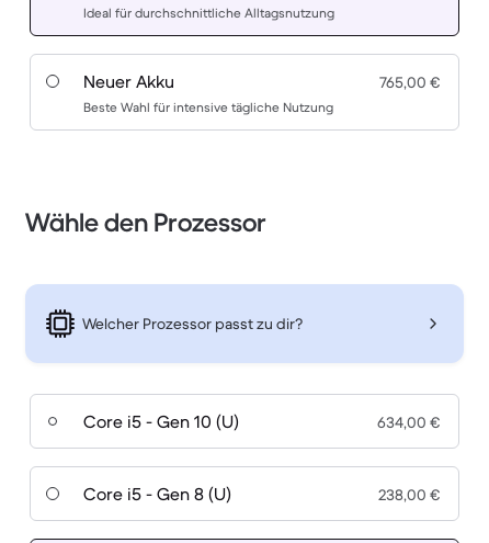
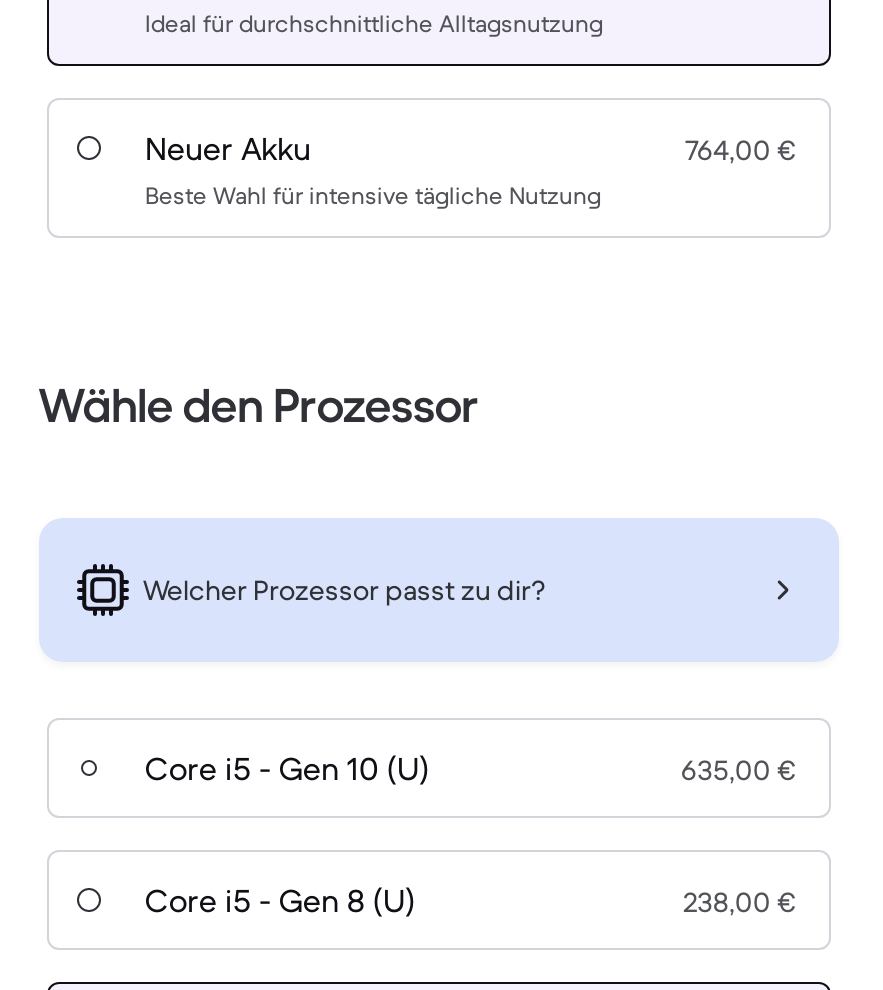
- 765,00 €
+ 764,00 €

- 634,00 €
+ 635,00 €
